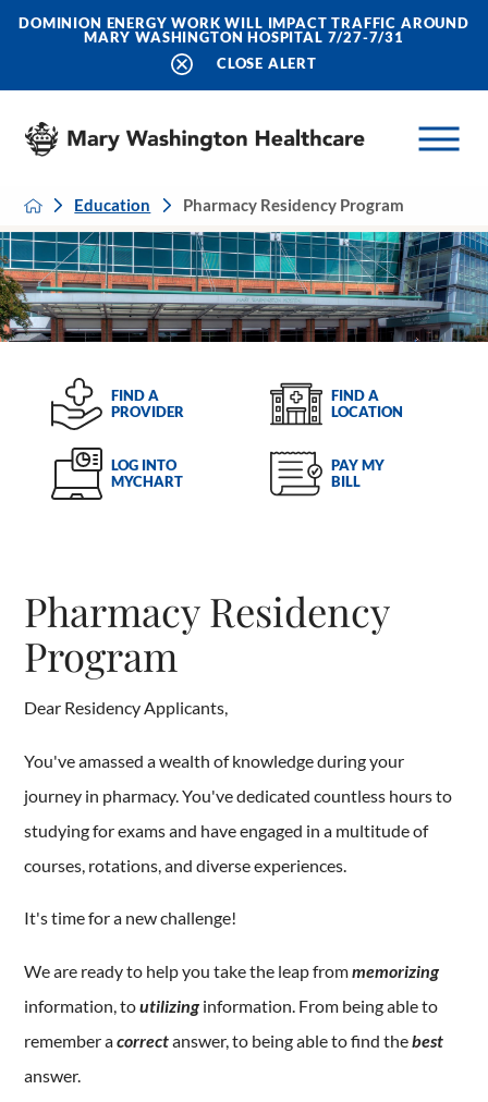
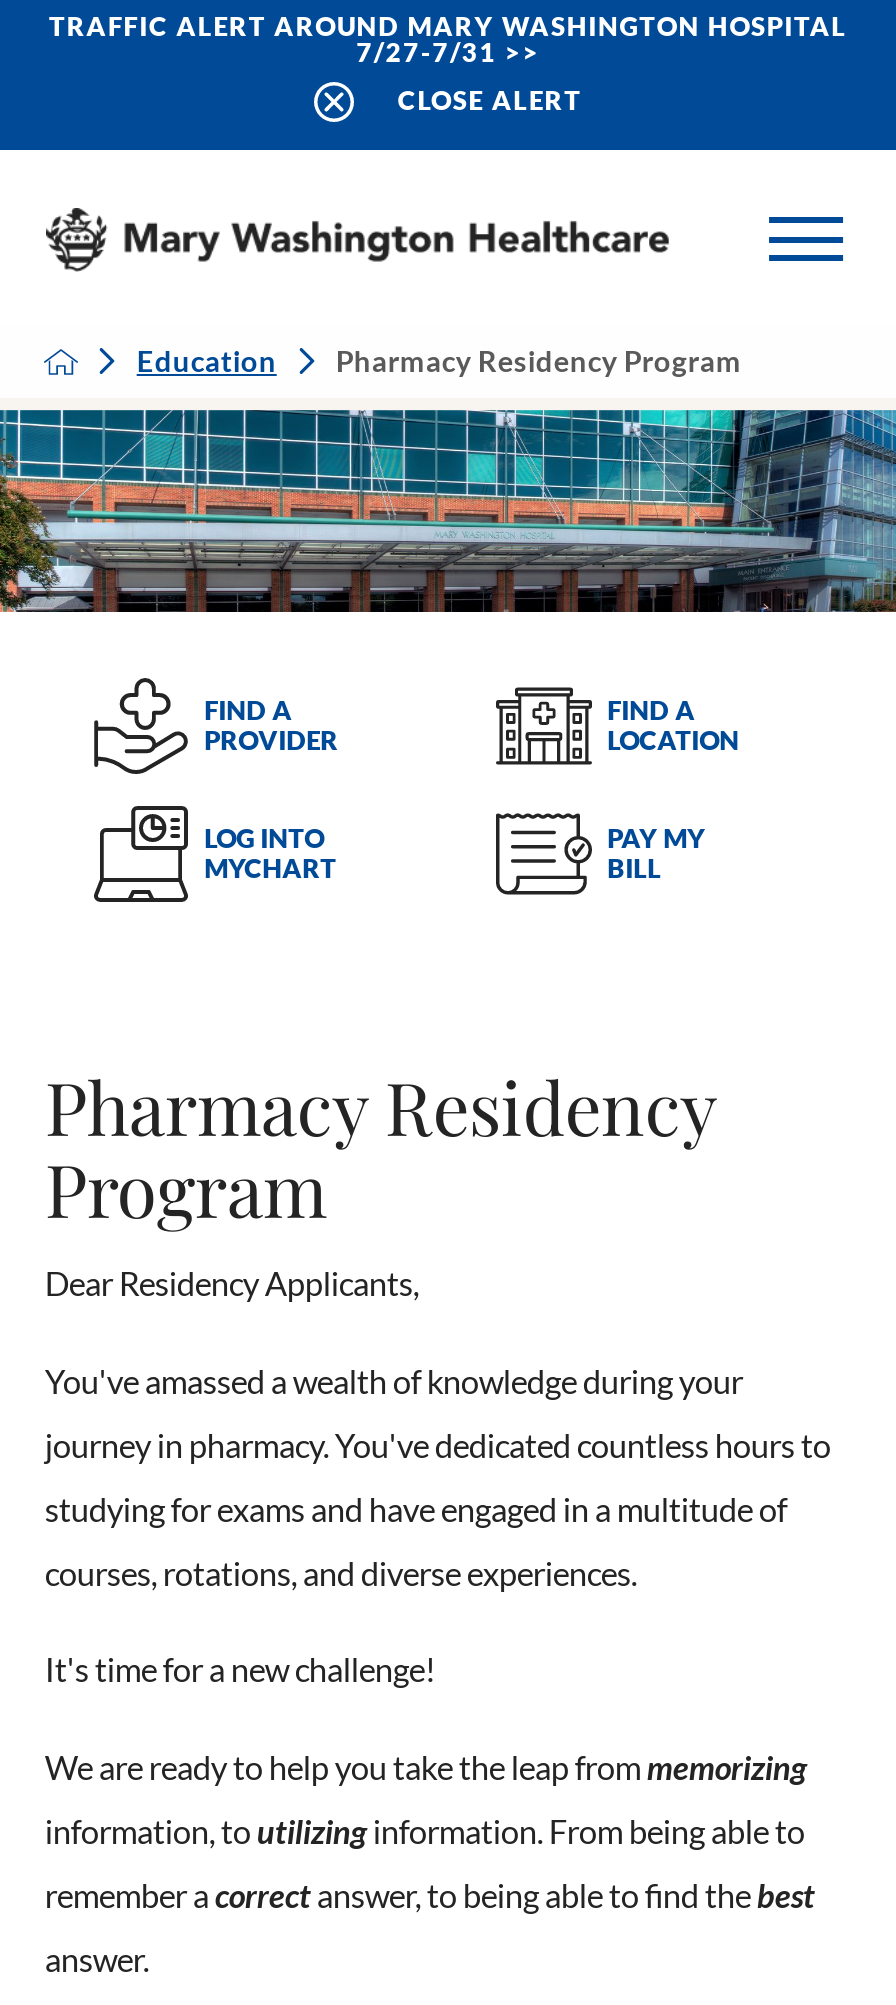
- DOMINION ENERGY WORK WILL IMPACT TRAFFIC AROUND
- MARY WASHINGTON HOSPITAL 7/27-7/31
+ TRAFFIC ALERT AROUND MARY WASHINGTON HOSPITAL
+ 7/27-7/31 >>
